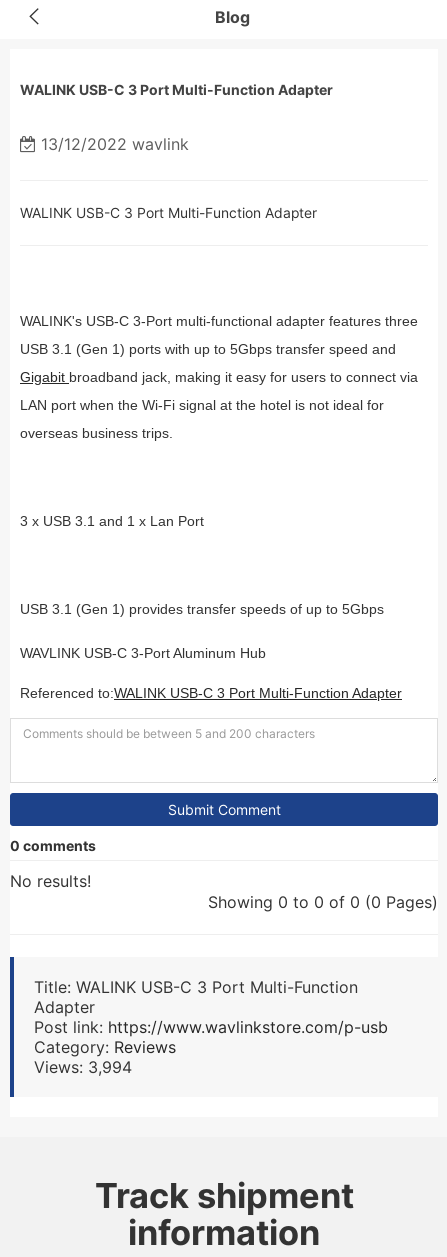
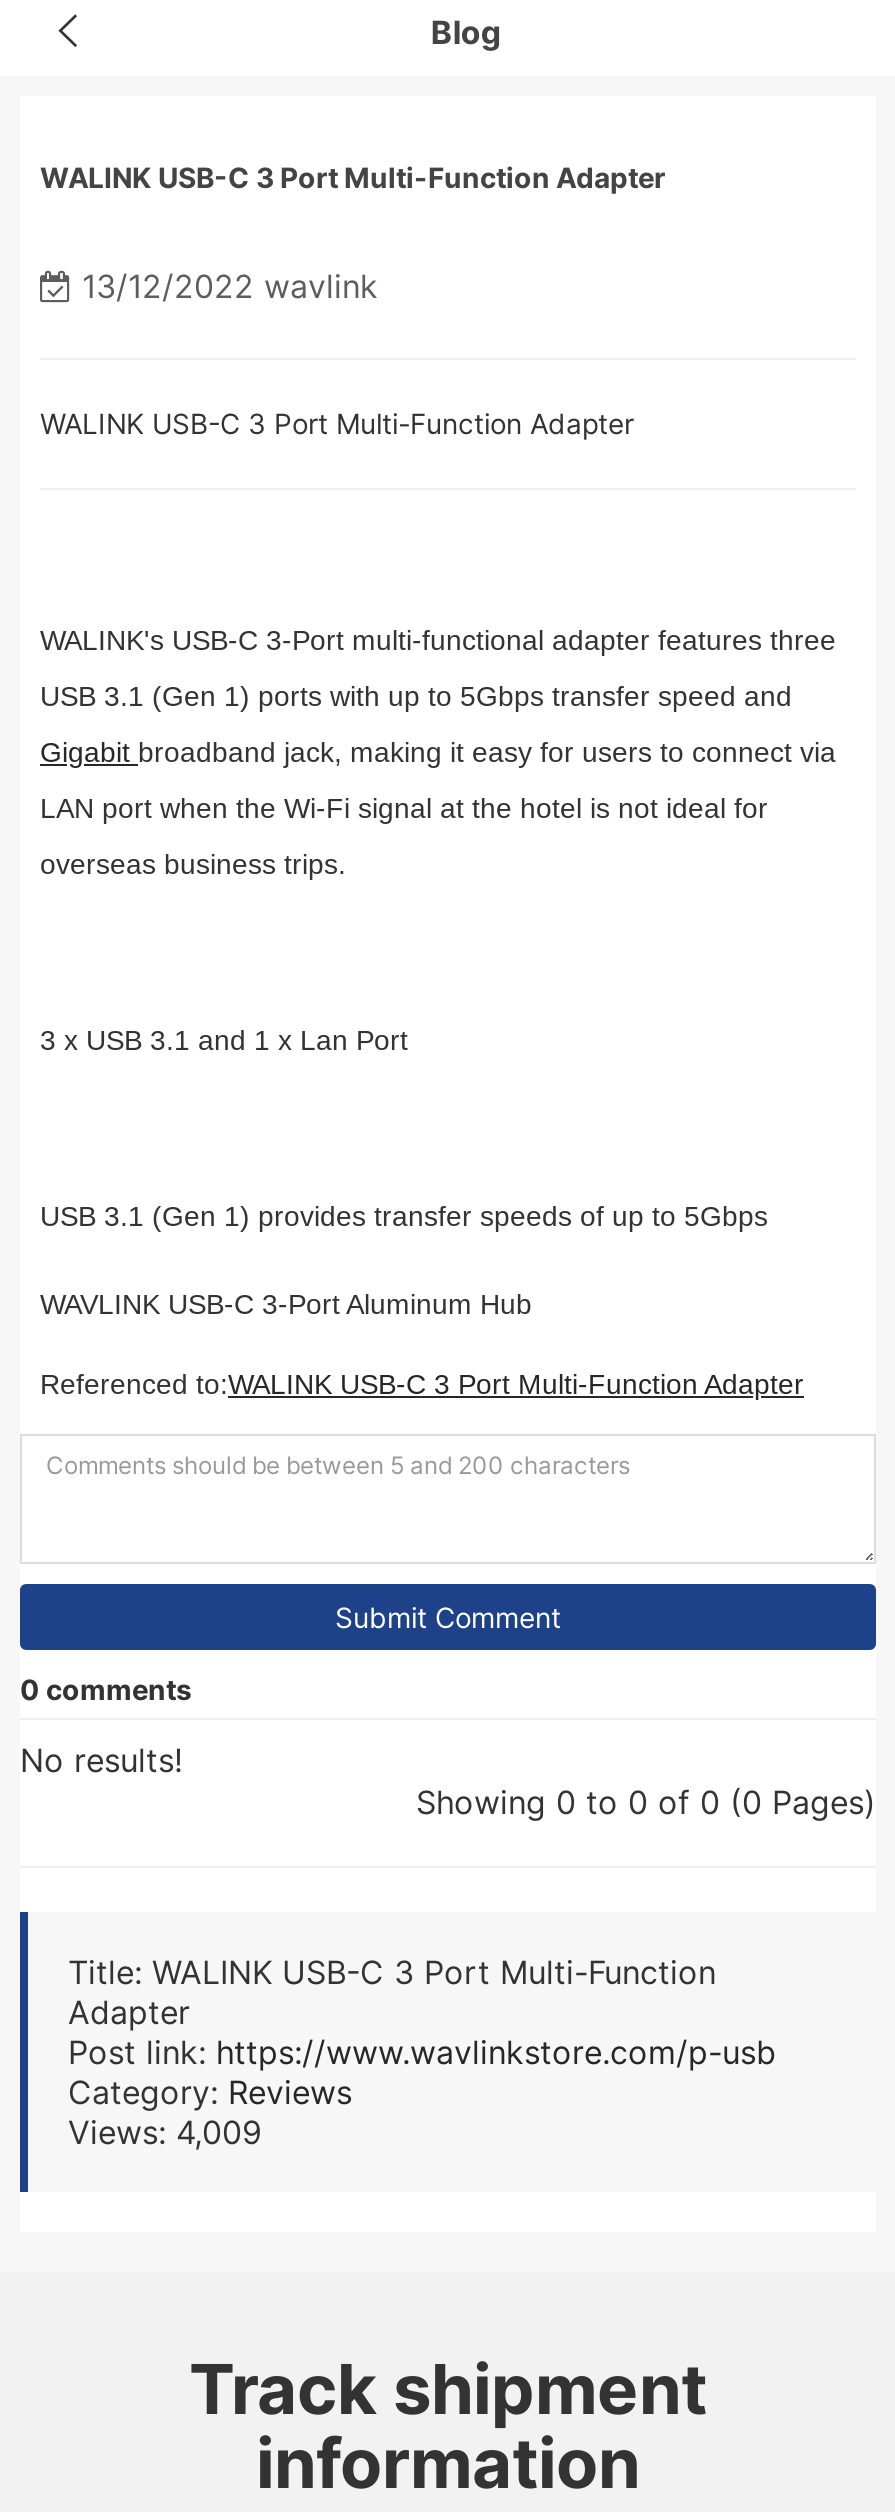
- Views: 3,994
+ Views: 4,009
